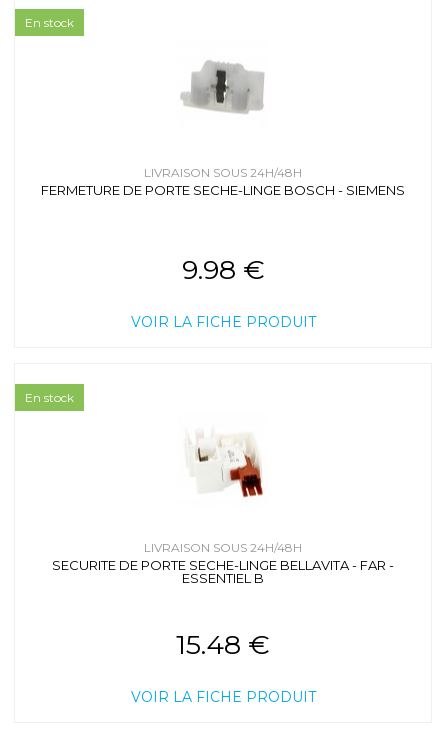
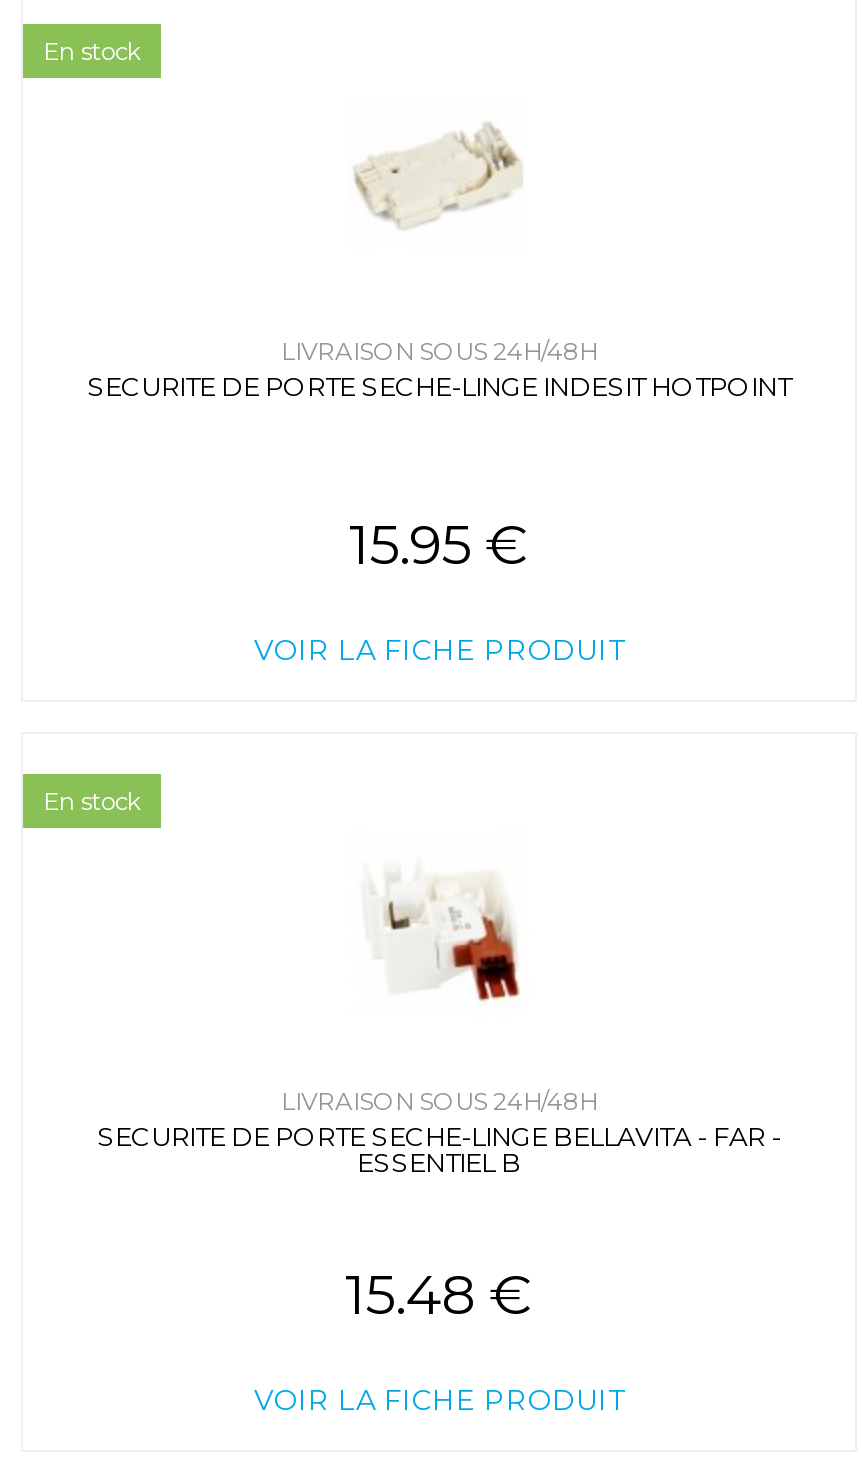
- [image]
+ [image]

- FERMETURE DE PORTE SECHE-LINGE BOSCH - SIEMENS
+ SECURITE DE PORTE SECHE-LINGE INDESIT HOTPOINT

- 9.98 €
+ 15.95 €
